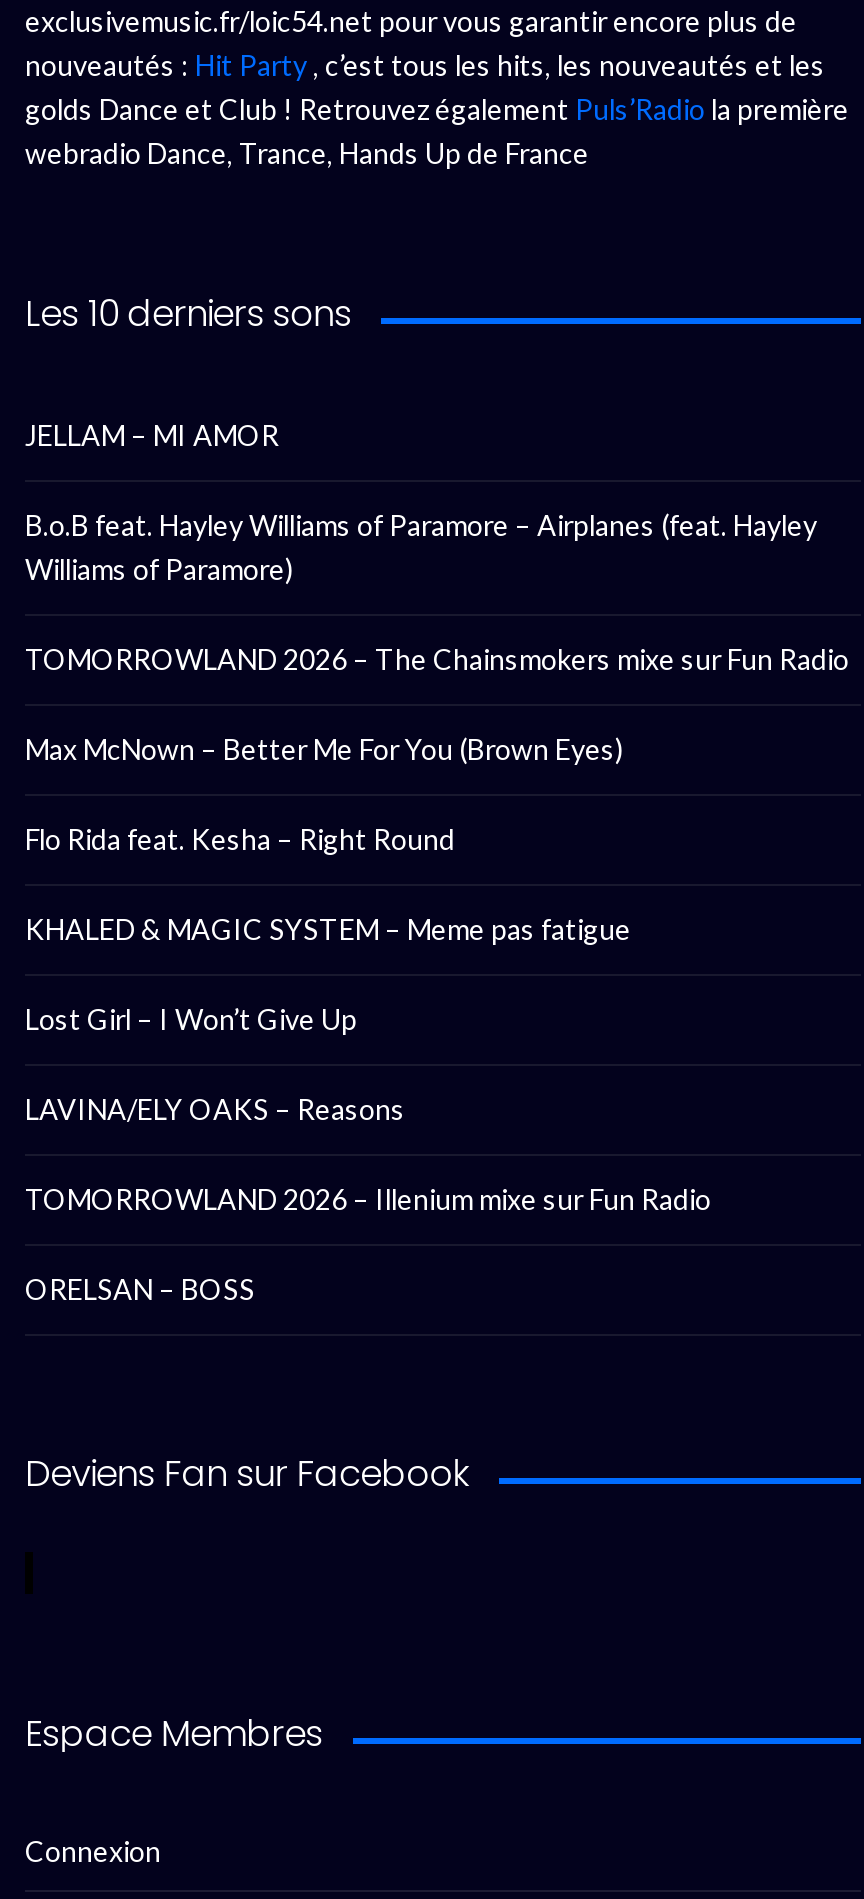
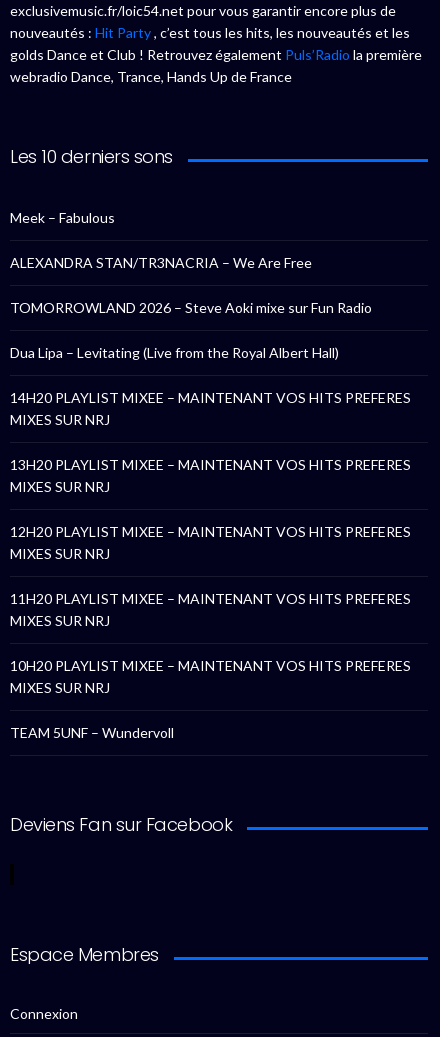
- JELLAM – MI AMOR
+ Meek – Fabulous

- B.o.B feat. Hayley Williams of Paramore – Airplanes (feat. Hayley
- Williams of Paramore)
+ ALEXANDRA STAN/TR3NACRIA – We Are Free

- TOMORROWLAND 2026 – The Chainsmokers mixe sur Fun Radio
+ TOMORROWLAND 2026 – Steve Aoki mixe sur Fun Radio

- Max McNown – Better Me For You (Brown Eyes)
+ Dua Lipa – Levitating (Live from the Royal Albert Hall)

- Flo Rida feat. Kesha – Right Round
+ 14H20 PLAYLIST MIXEE – MAINTENANT VOS HITS PREFERES
+ MIXES SUR NRJ

- KHALED & MAGIC SYSTEM – Meme pas fatigue
+ 13H20 PLAYLIST MIXEE – MAINTENANT VOS HITS PREFERES
+ MIXES SUR NRJ

- Lost Girl – I Won’t Give Up
+ 12H20 PLAYLIST MIXEE – MAINTENANT VOS HITS PREFERES
+ MIXES SUR NRJ

- LAVINA/ELY OAKS – Reasons
+ 11H20 PLAYLIST MIXEE – MAINTENANT VOS HITS PREFERES
+ MIXES SUR NRJ

- TOMORROWLAND 2026 – Illenium mixe sur Fun Radio
+ 10H20 PLAYLIST MIXEE – MAINTENANT VOS HITS PREFERES
+ MIXES SUR NRJ

- ORELSAN – BOSS
+ TEAM 5UNF – Wundervoll
